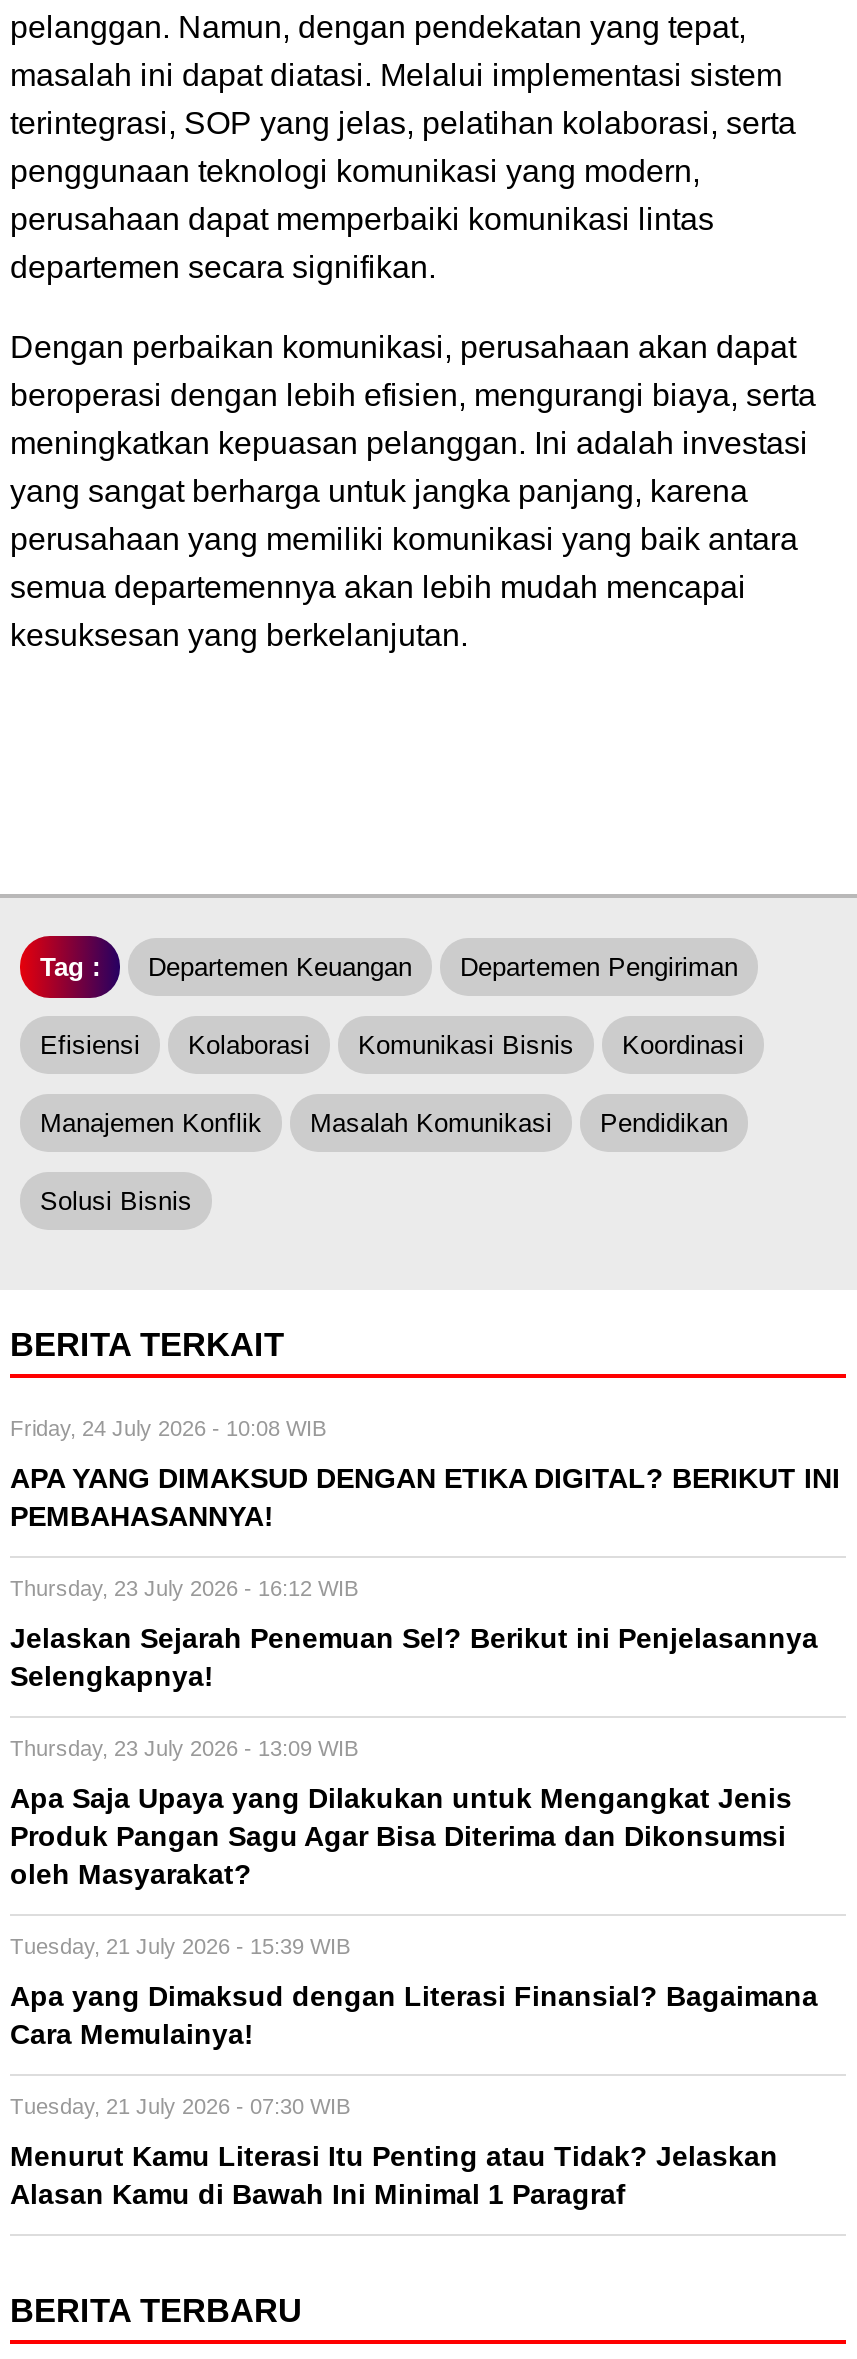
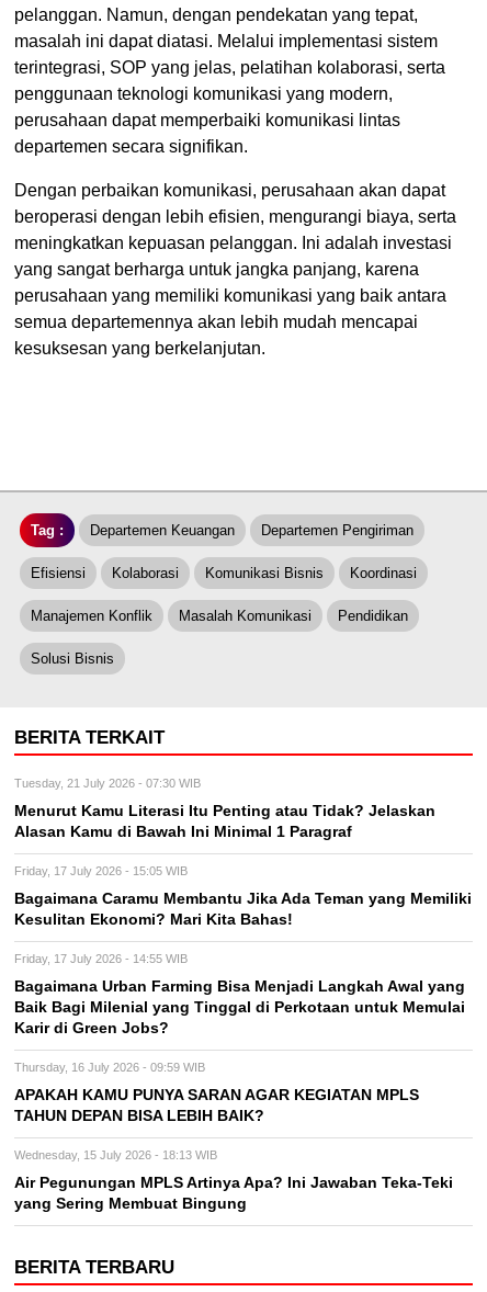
- Friday, 24 July 2026 - 10:08 WIB
- APA YANG DIMAKSUD DENGAN ETIKA DIGITAL? BERIKUT INI
- PEMBAHASANNYA!
- Thursday, 23 July 2026 - 16:12 WIB
- Jelaskan Sejarah Penemuan Sel? Berikut ini Penjelasannya
- Selengkapnya!
- Thursday, 23 July 2026 - 13:09 WIB
- Apa Saja Upaya yang Dilakukan untuk Mengangkat Jenis
- Produk Pangan Sagu Agar Bisa Diterima dan Dikonsumsi
- oleh Masyarakat?
- Tuesday, 21 July 2026 - 15:39 WIB
- Apa yang Dimaksud dengan Literasi Finansial? Bagaimana
- Cara Memulainya!

moved up: Tuesday, 21 July 2026 - 07:30 WIB | Menurut Kamu Literasi Itu Penting atau Tidak? Jelaskan | Alasan Kamu di Bawah Ini Minimal 1 Paragraf

+ Friday, 17 July 2026 - 15:05 WIB
+ Bagaimana Caramu Membantu Jika Ada Teman yang Memiliki
+ Kesulitan Ekonomi? Mari Kita Bahas!
+ Friday, 17 July 2026 - 14:55 WIB
+ Bagaimana Urban Farming Bisa Menjadi Langkah Awal yang
+ Baik Bagi Milenial yang Tinggal di Perkotaan untuk Memulai
+ Karir di Green Jobs?
+ Thursday, 16 July 2026 - 09:59 WIB
+ APAKAH KAMU PUNYA SARAN AGAR KEGIATAN MPLS
+ TAHUN DEPAN BISA LEBIH BAIK?
+ Wednesday, 15 July 2026 - 18:13 WIB
+ Air Pegunungan MPLS Artinya Apa? Ini Jawaban Teka-Teki
+ yang Sering Membuat Bingung
